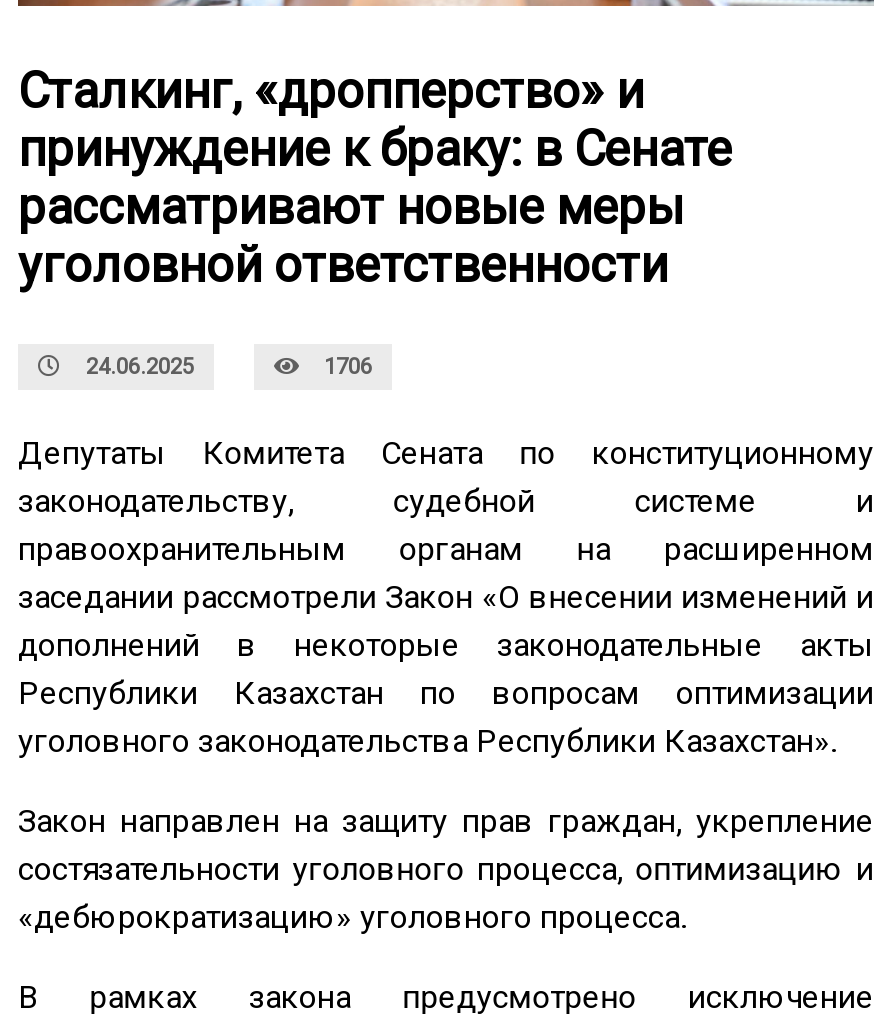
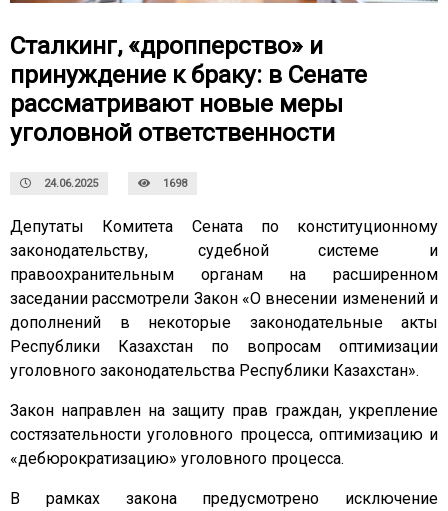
- 1706
+ 1698
